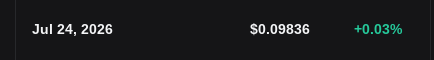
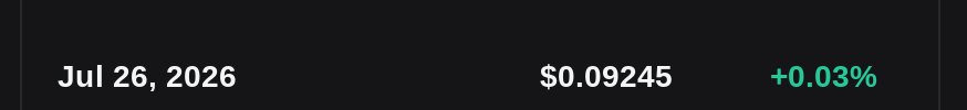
- Jul 24, 2026
+ Jul 26, 2026

- $0.09836
+ $0.09245
